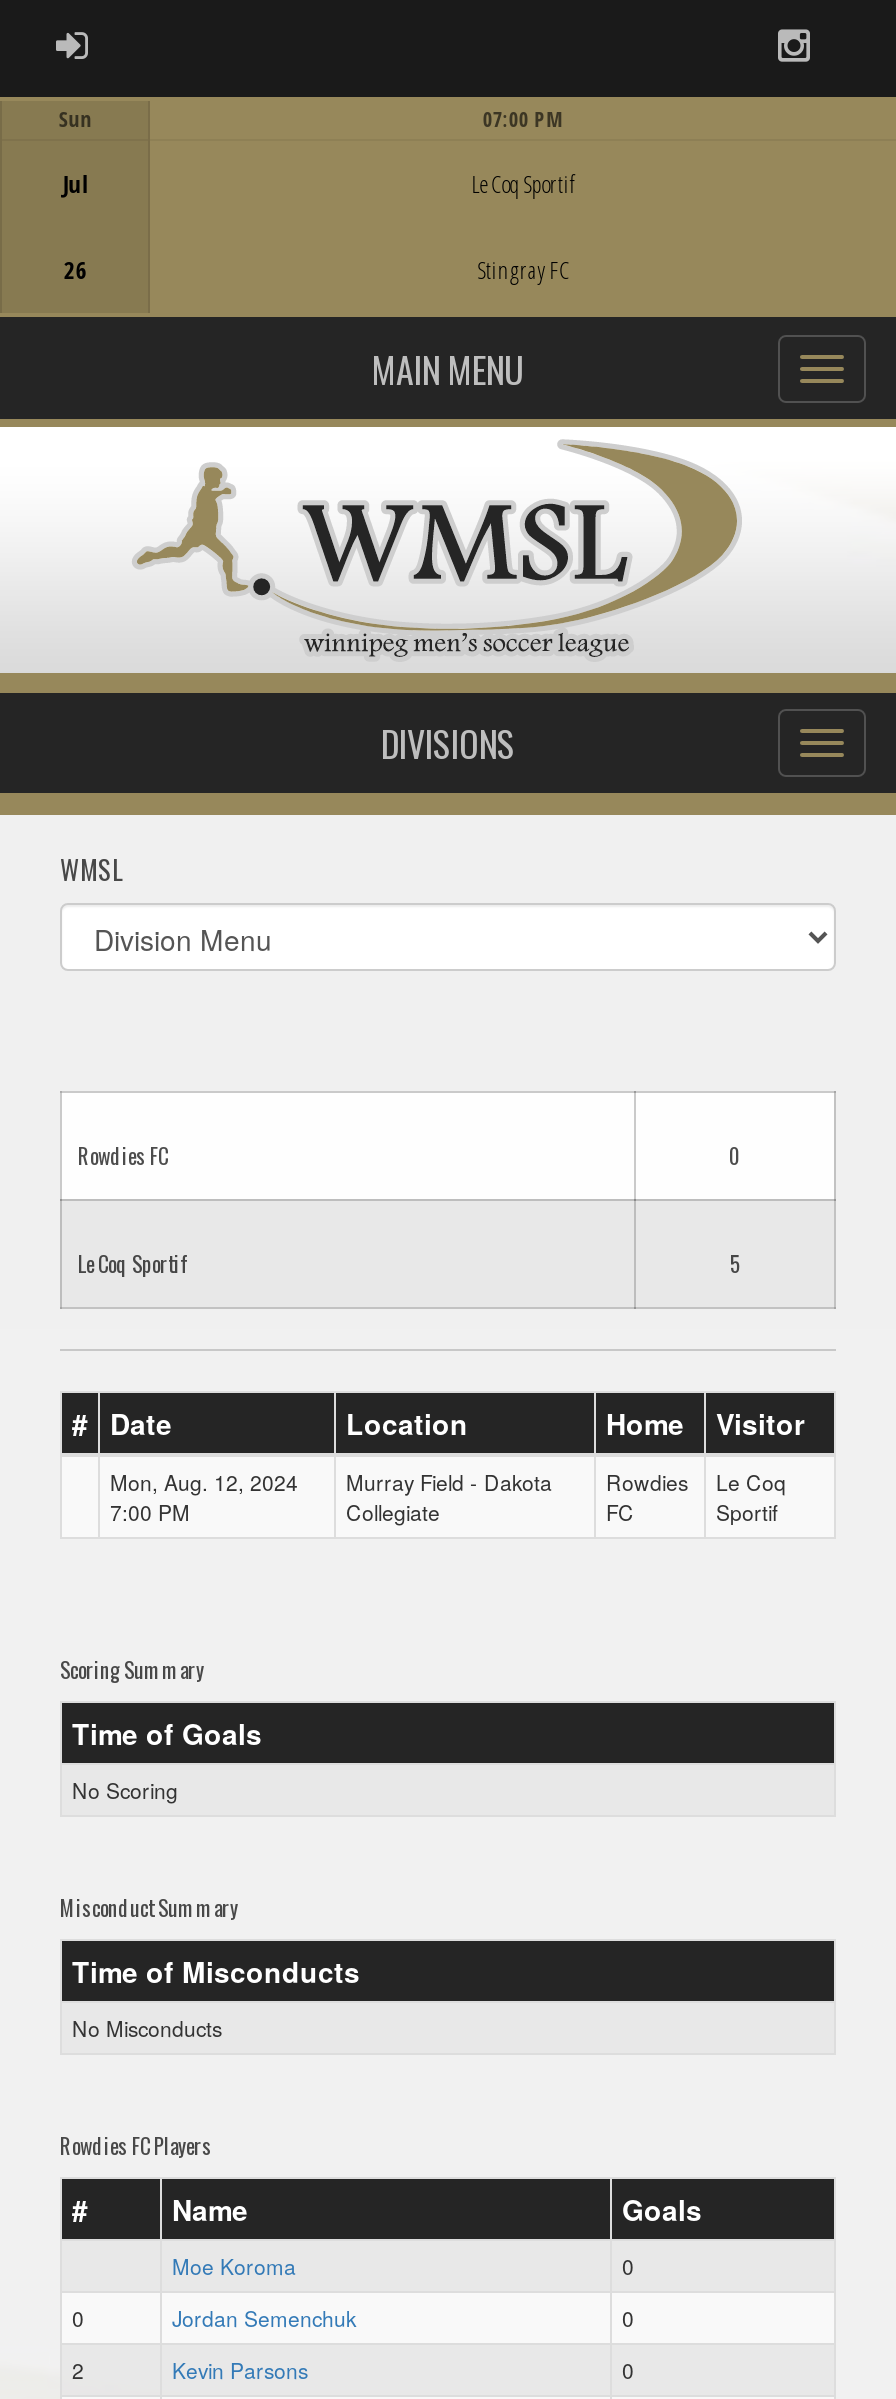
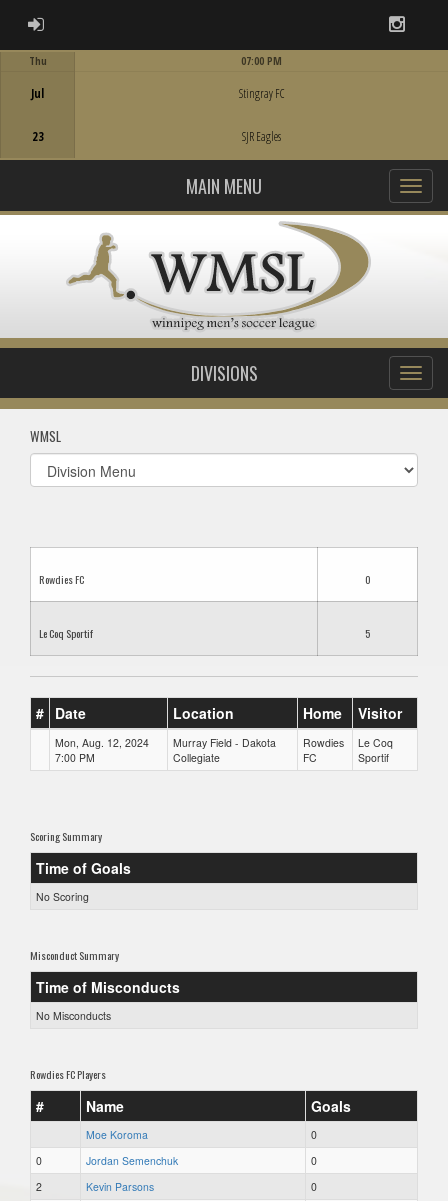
- Sun
+ Thu

- Le Coq Sportif

+ SJR Eagles

- 26
+ 23

moved up: Stingray FC
